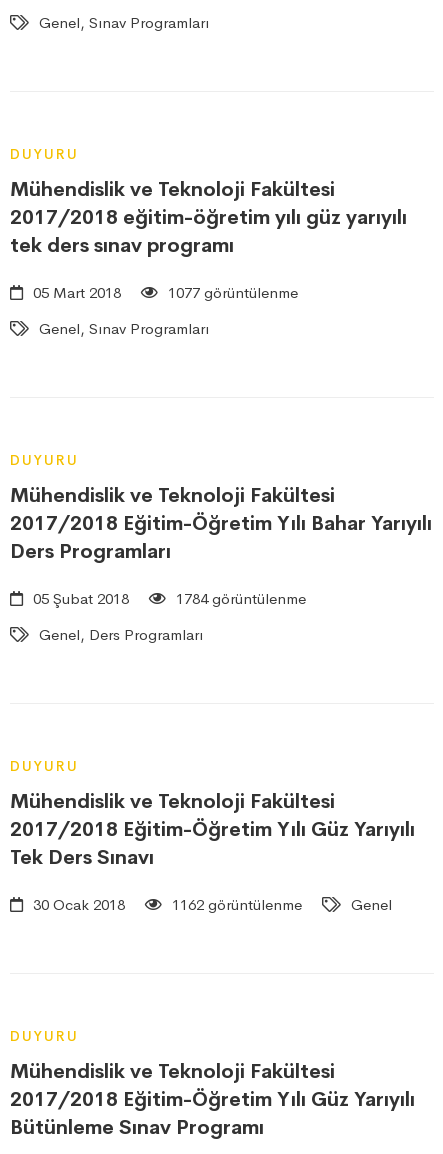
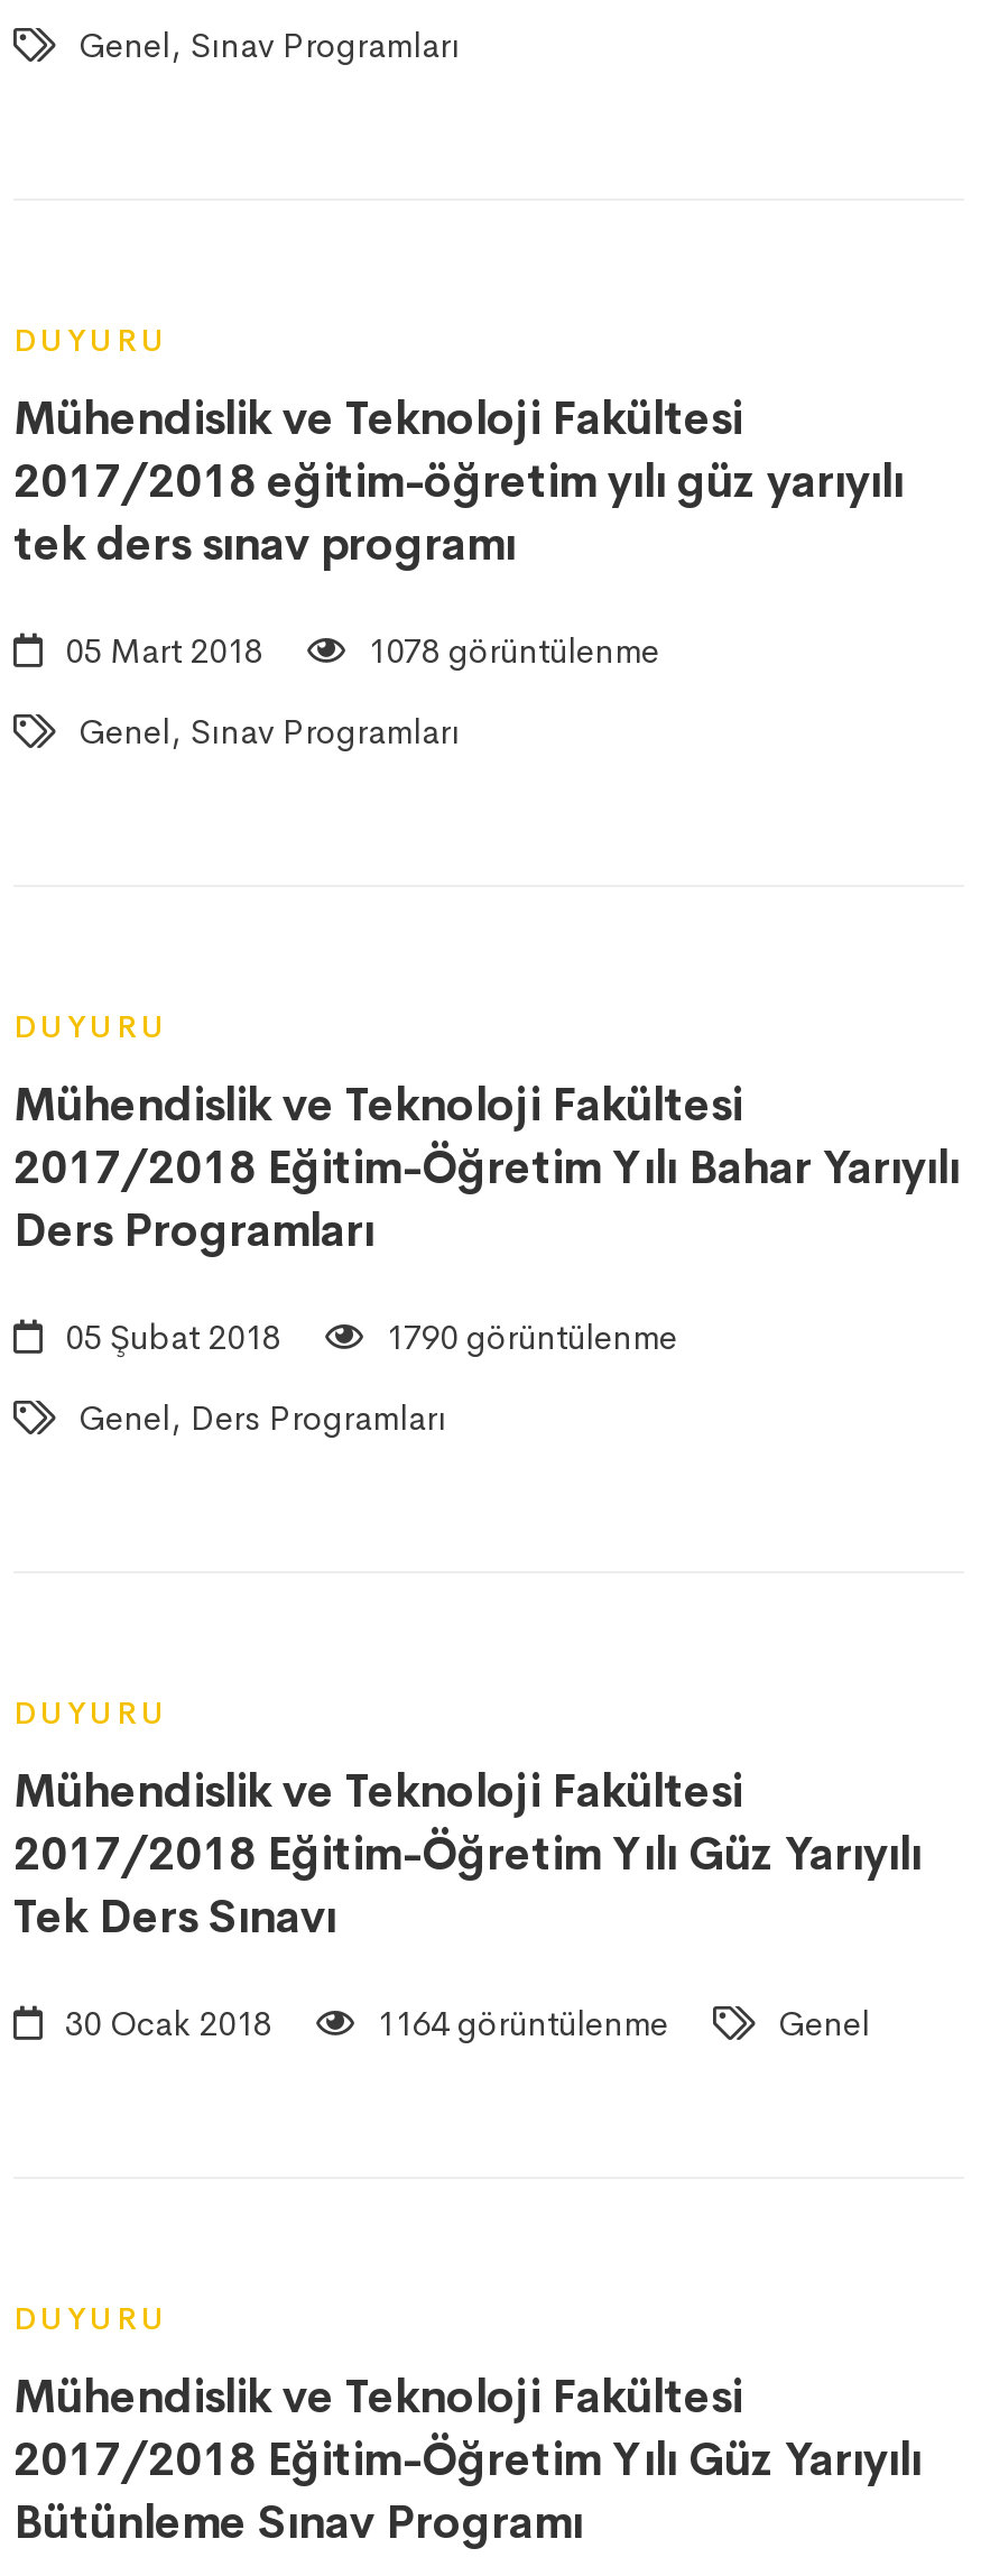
- 1077 görüntülenme
+ 1078 görüntülenme

- 1784 görüntülenme
+ 1790 görüntülenme

- 1162 görüntülenme
+ 1164 görüntülenme
